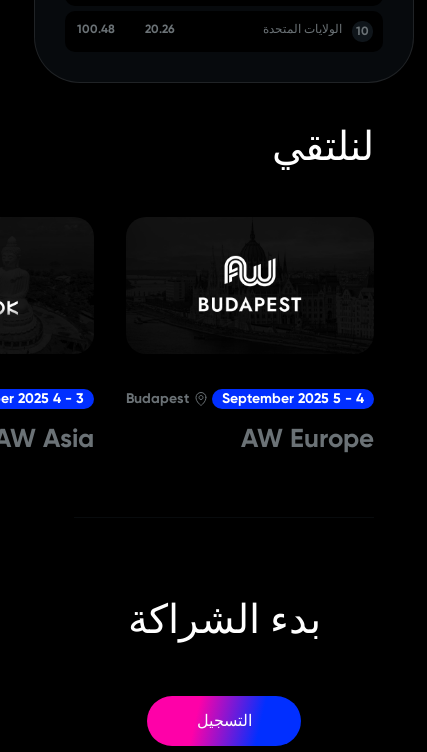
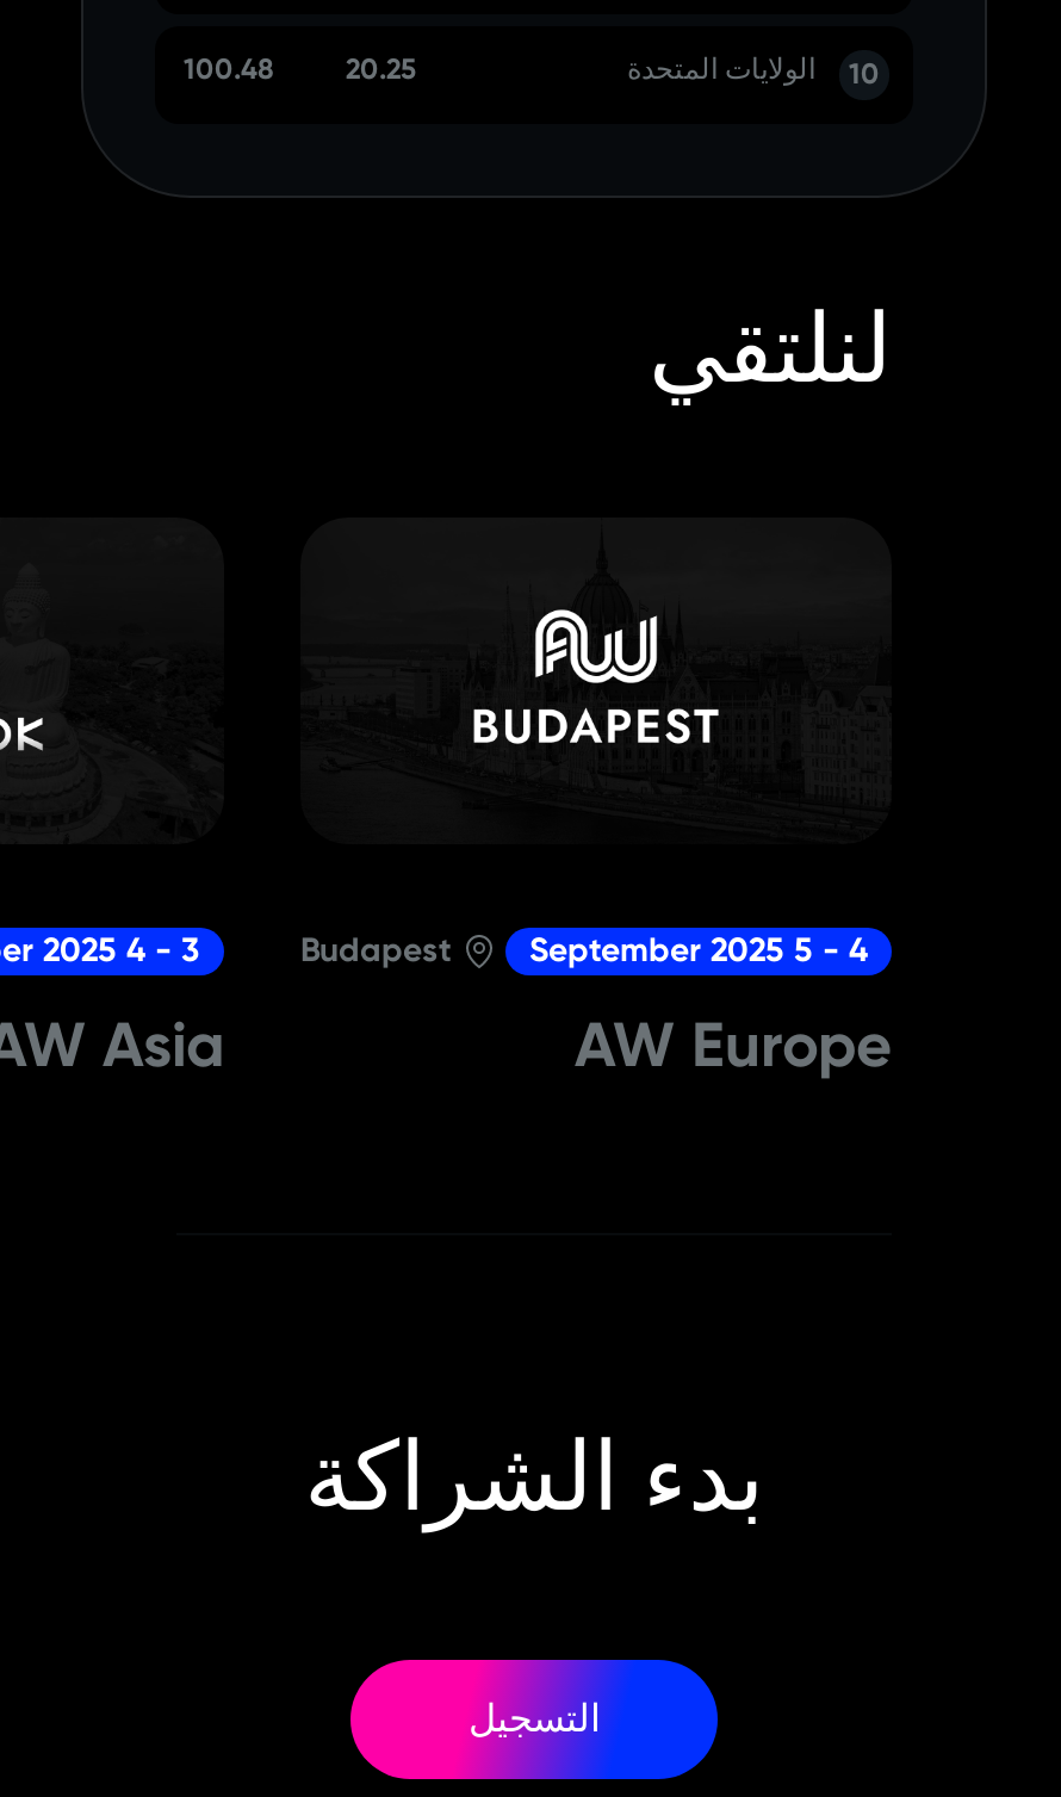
- 20.26
+ 20.25
